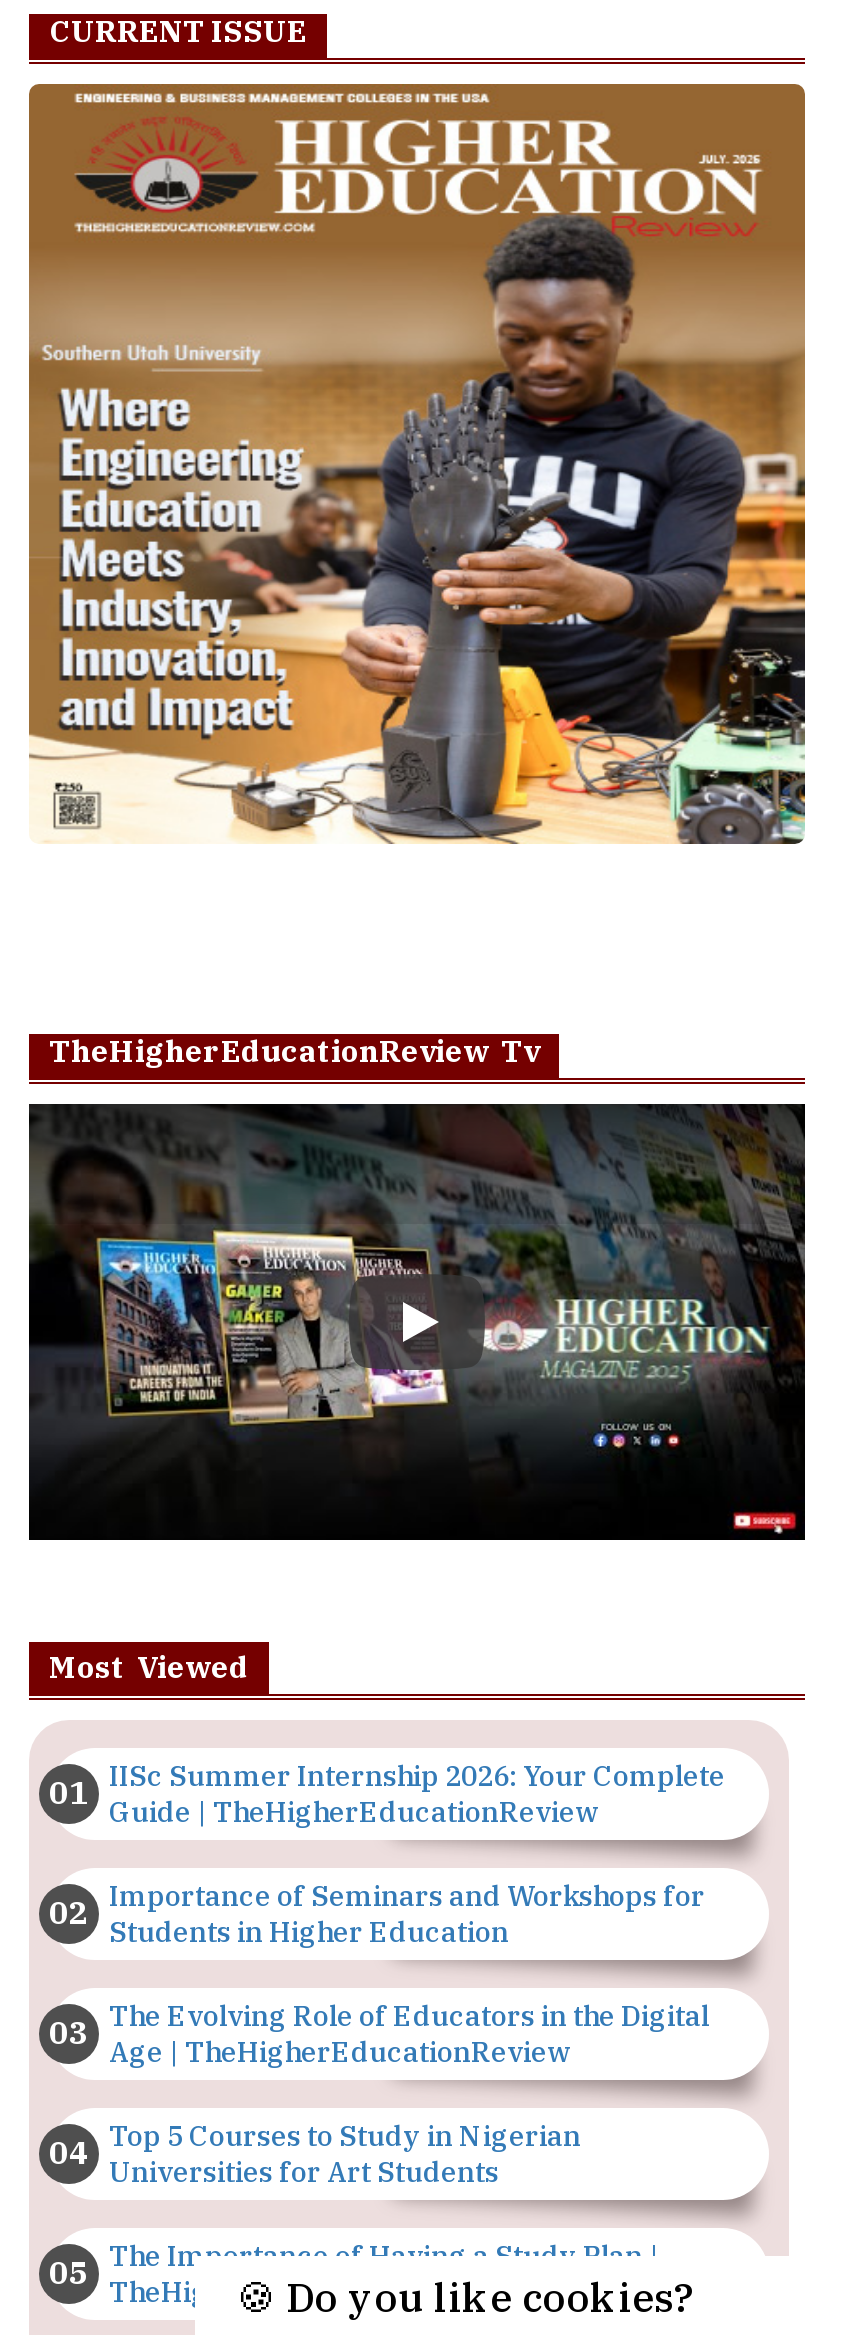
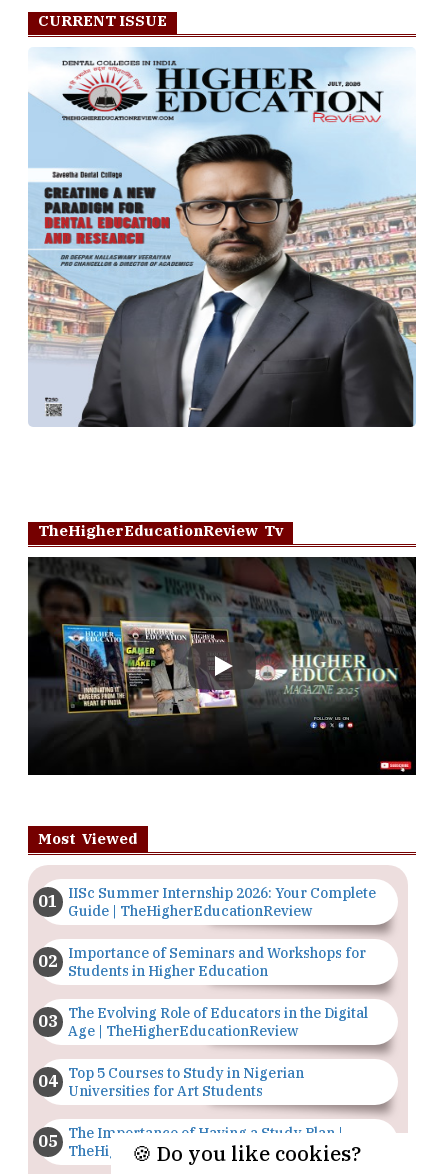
- [image]
+ [image]
